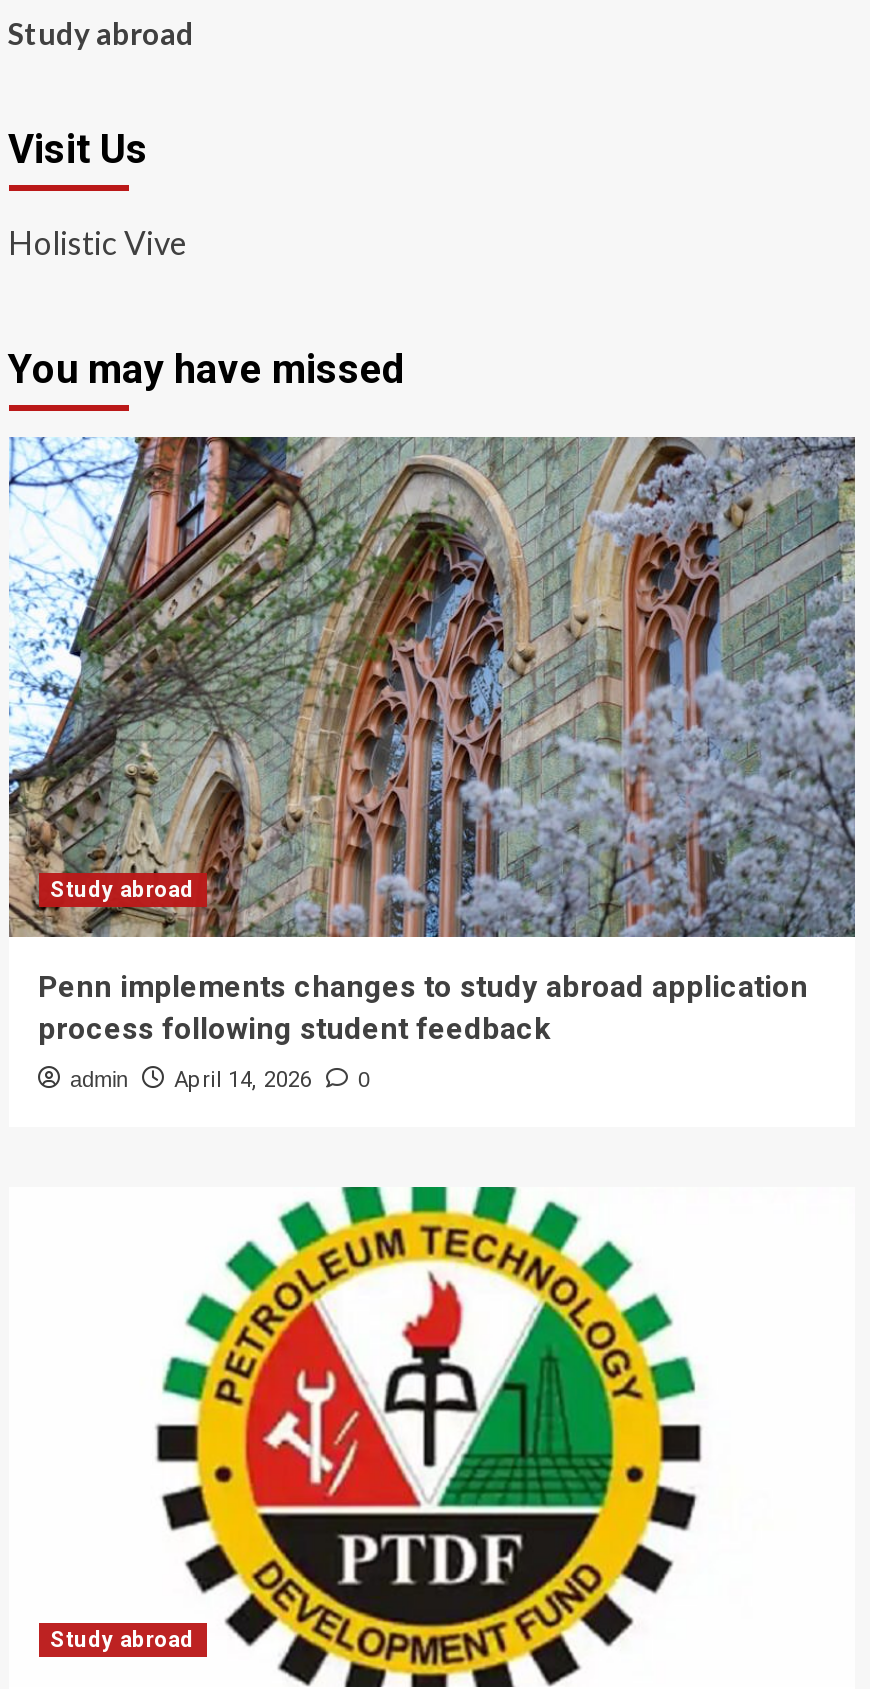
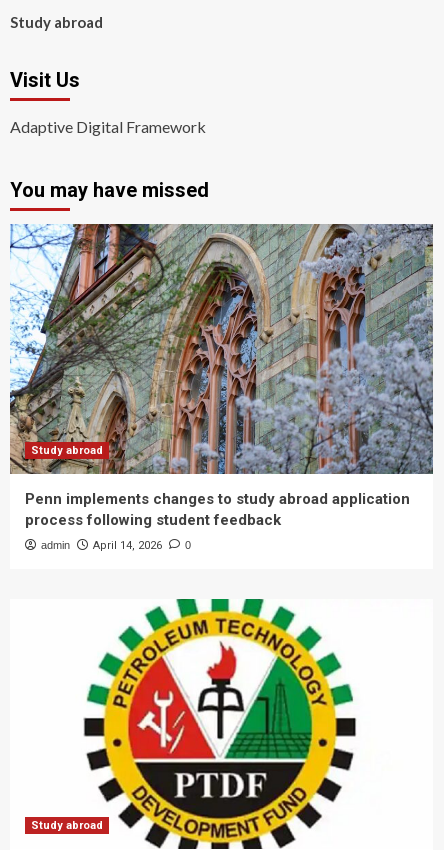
- Holistic Vive
+ Adaptive Digital Framework
